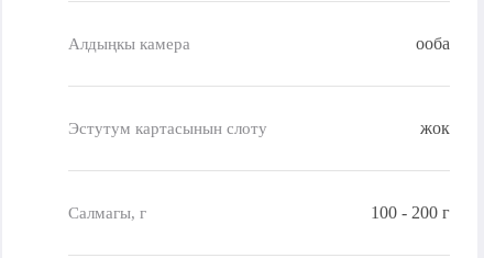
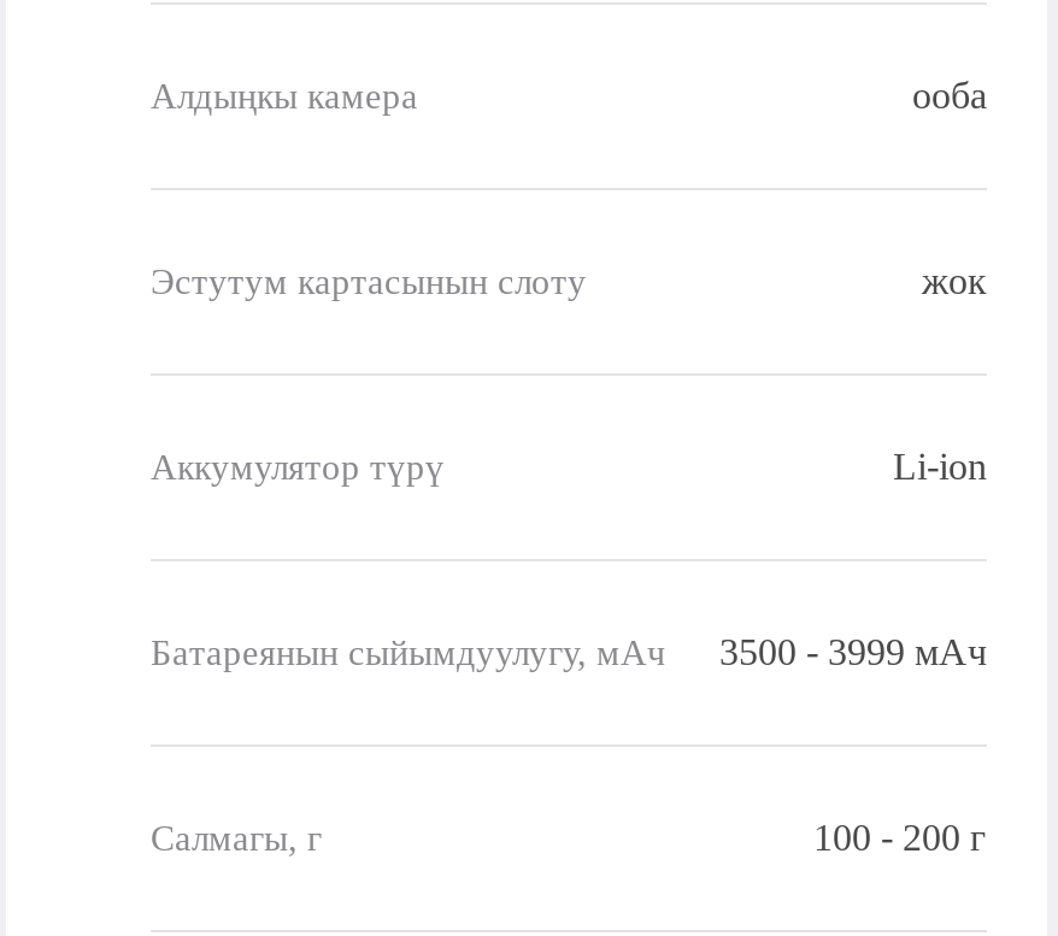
+ Аккумулятор түрү
+ Li-ion

+ Батареянын сыйымдуулугу, мАч
+ 3500 - 3999 мАч
